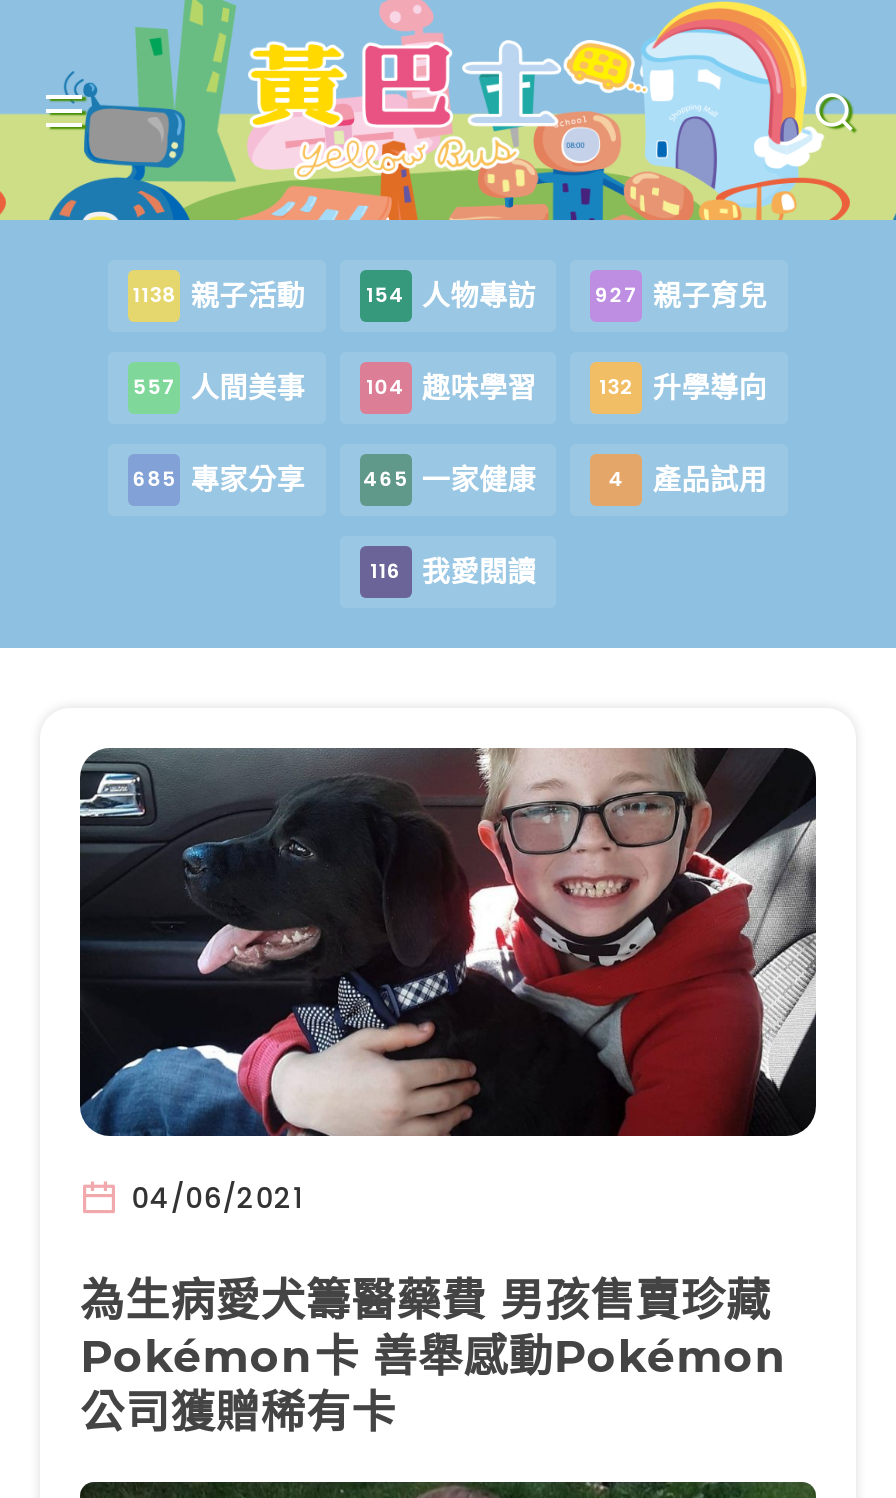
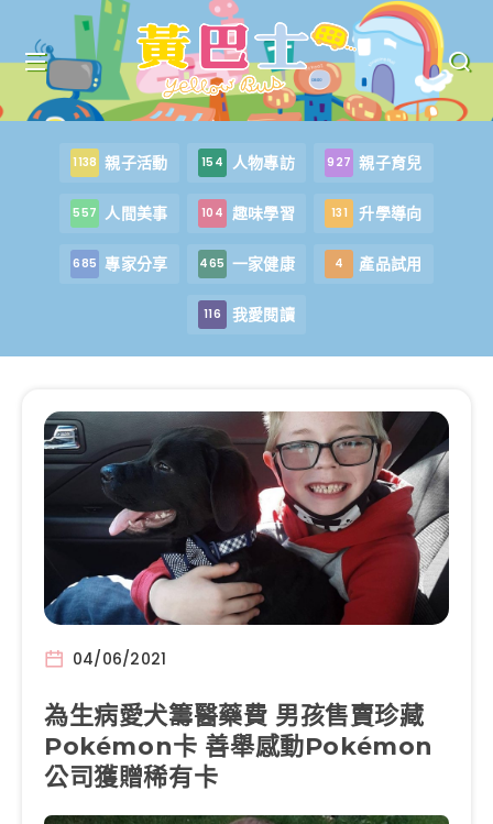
- 132 升學導向
+ 131 升學導向
